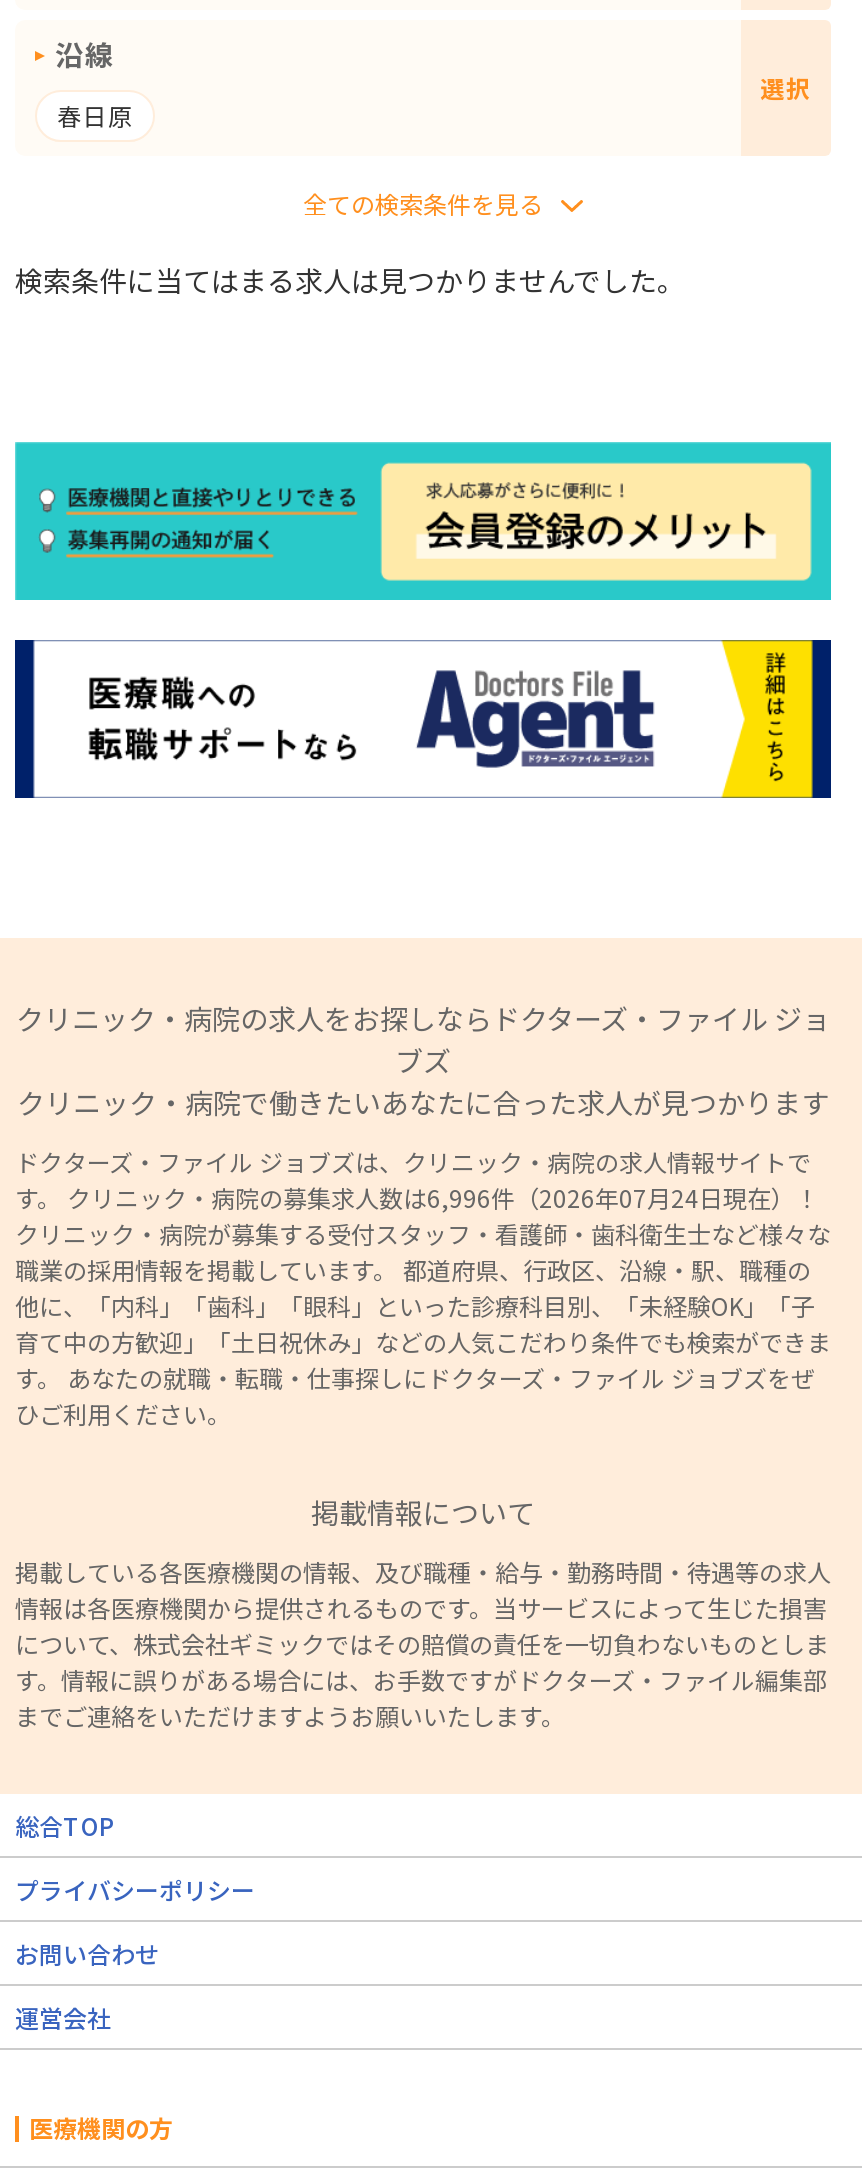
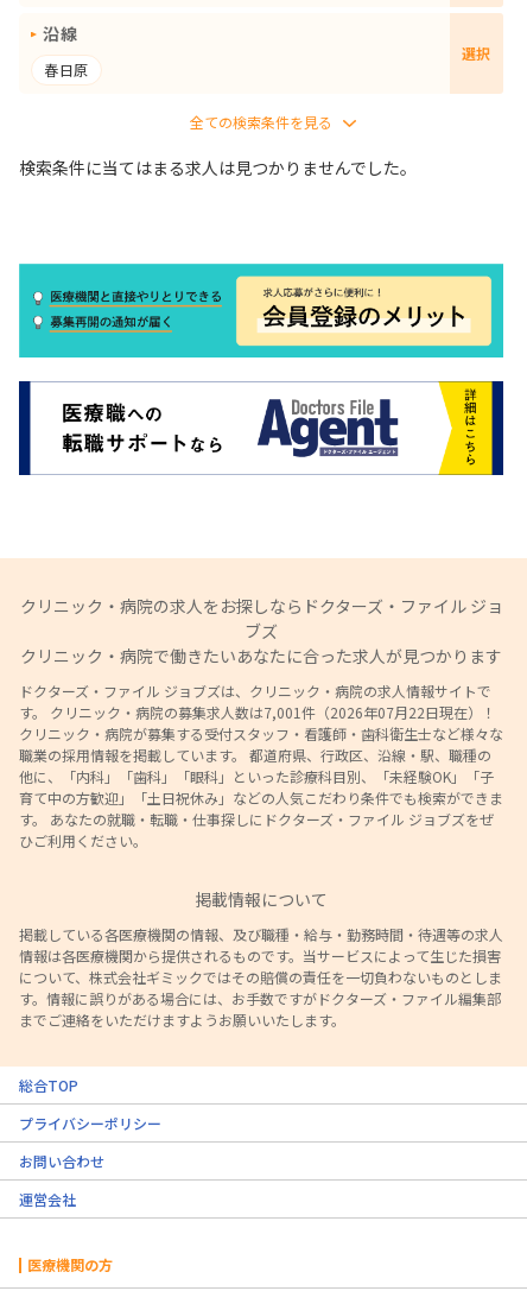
- す。 クリニック・病院の募集求人数は6,996件（2026年07月24日現在）！
+ す。 クリニック・病院の募集求人数は7,001件（2026年07月22日現在）！
